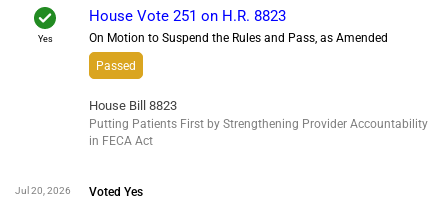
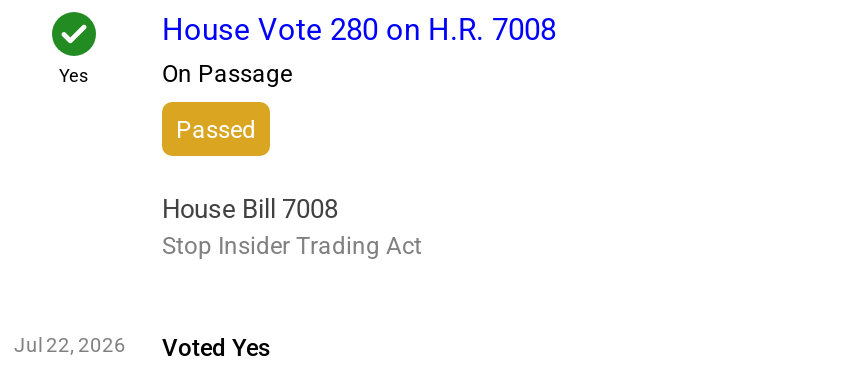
- House Vote 251 on H.R. 8823
- On Motion to Suspend the Rules and Pass, as Amended
+ House Vote 280 on H.R. 7008
+ On Passage

- House Bill 8823
- Putting Patients First by Strengthening Provider Accountability
- in FECA Act
+ House Bill 7008
+ Stop Insider Trading Act

- Jul 20, 2026 Voted Yes
+ Jul 22, 2026 Voted Yes
